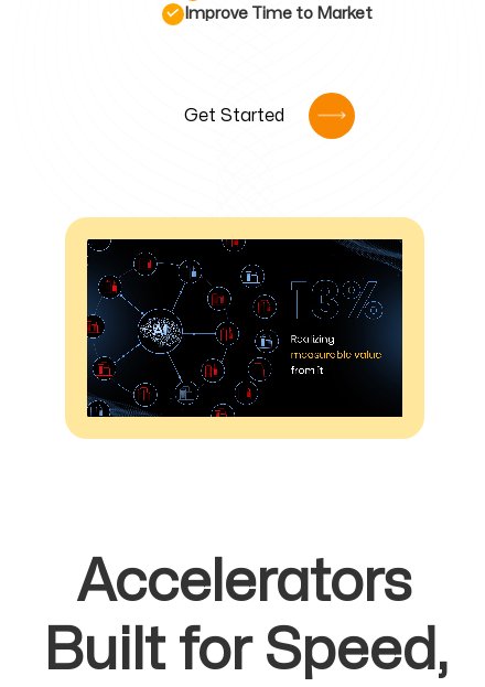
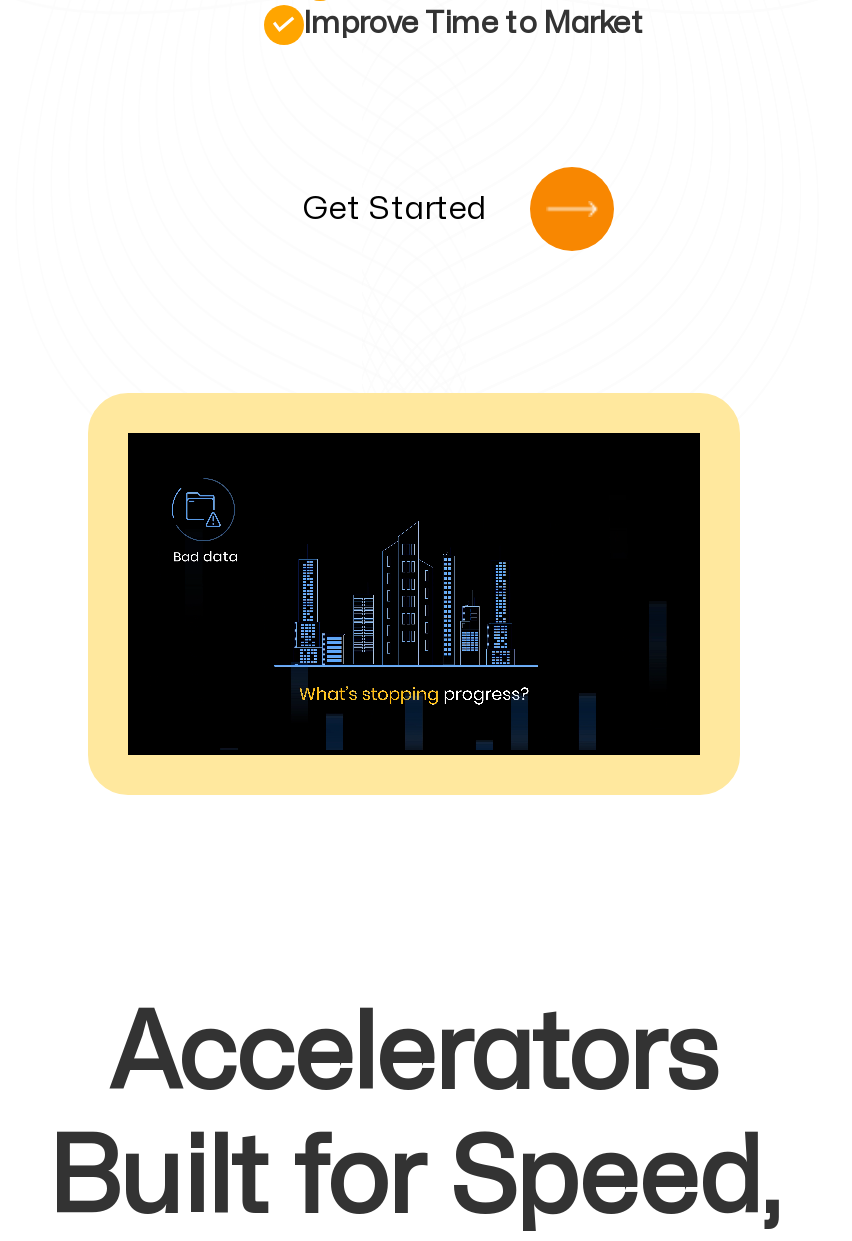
- [image]
+ [image]
